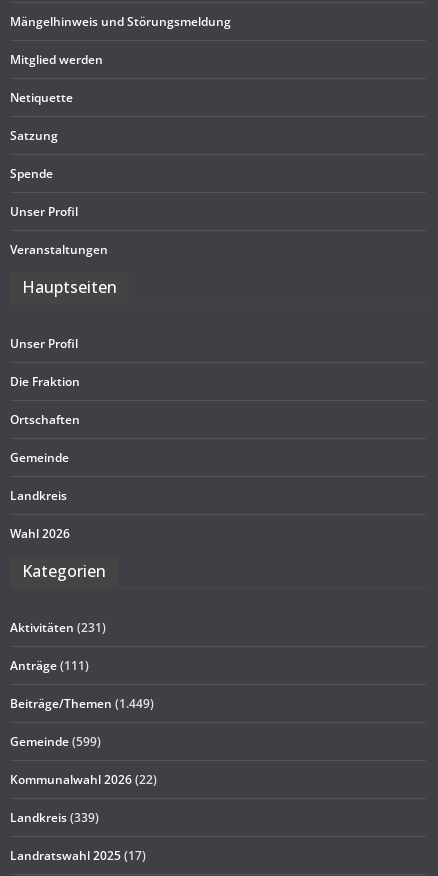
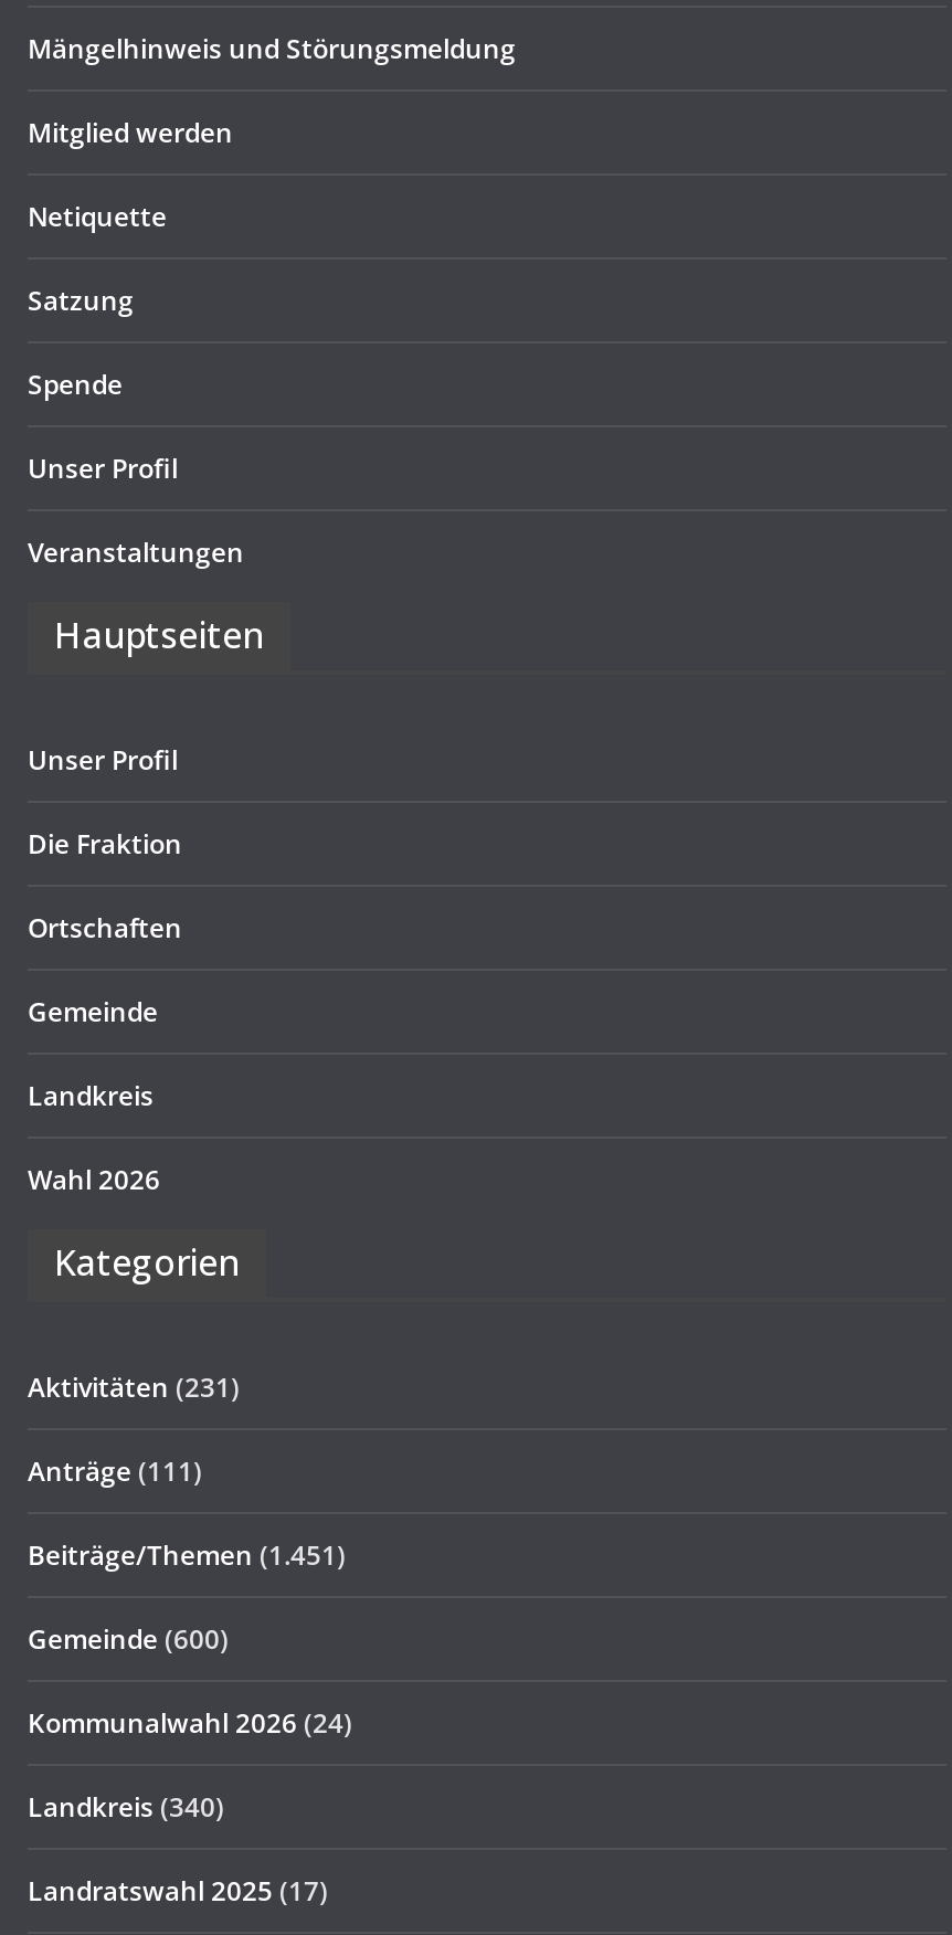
- Beiträge/Themen (1.449)
+ Beiträge/Themen (1.451)

- Gemeinde (599)
+ Gemeinde (600)

- Kommunalwahl 2026 (22)
+ Kommunalwahl 2026 (24)

- Landkreis (339)
+ Landkreis (340)
